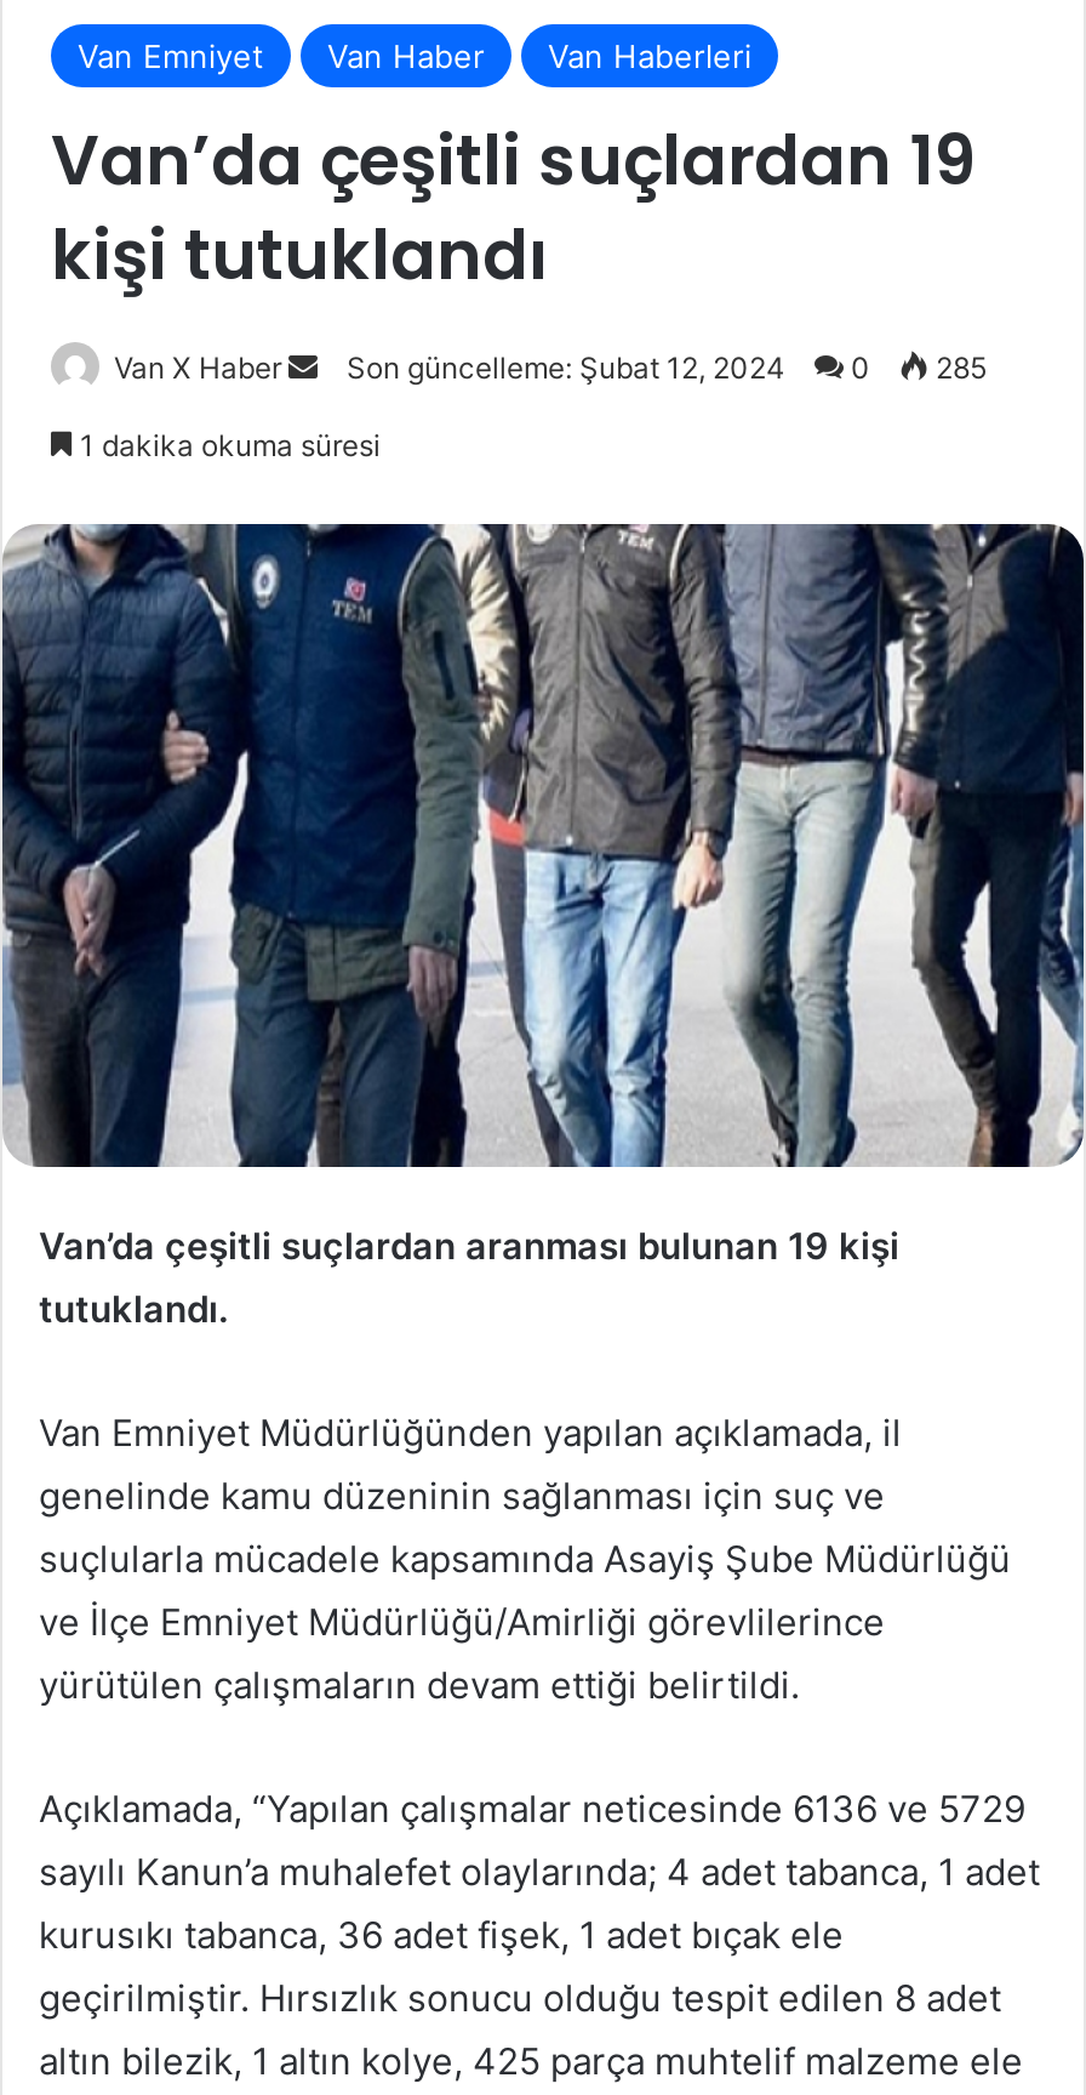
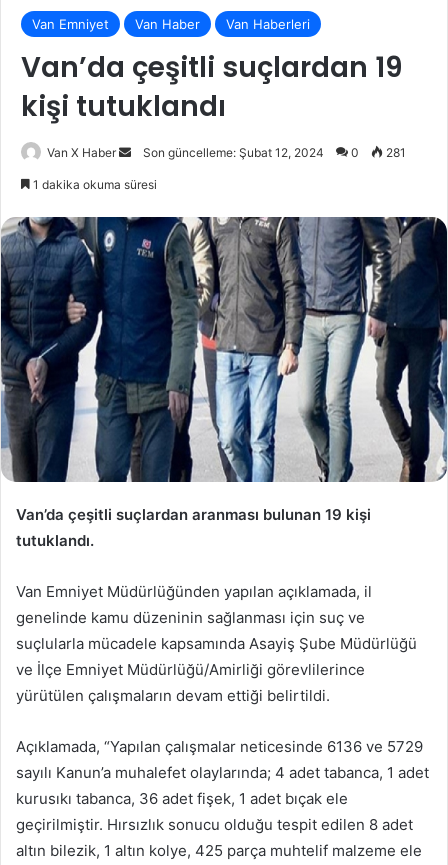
- 285
+ 281
